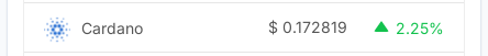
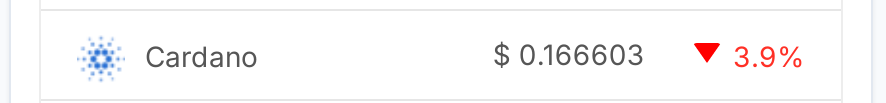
- $ 0.172819
+ $ 0.166603

- 2.25%
+ 3.9%
